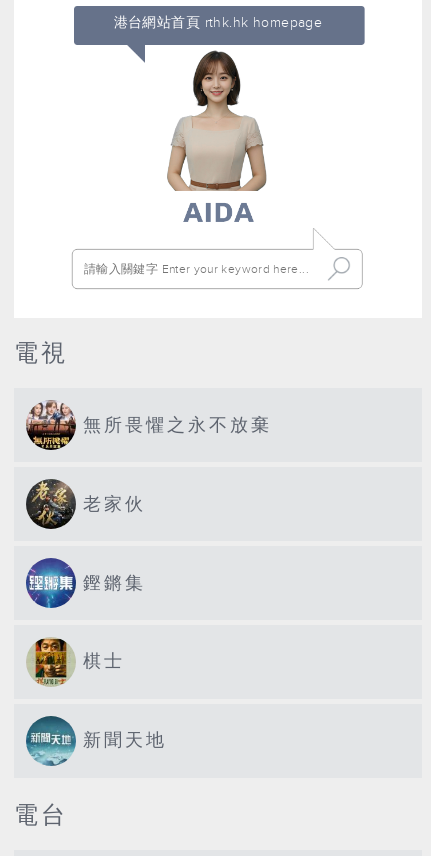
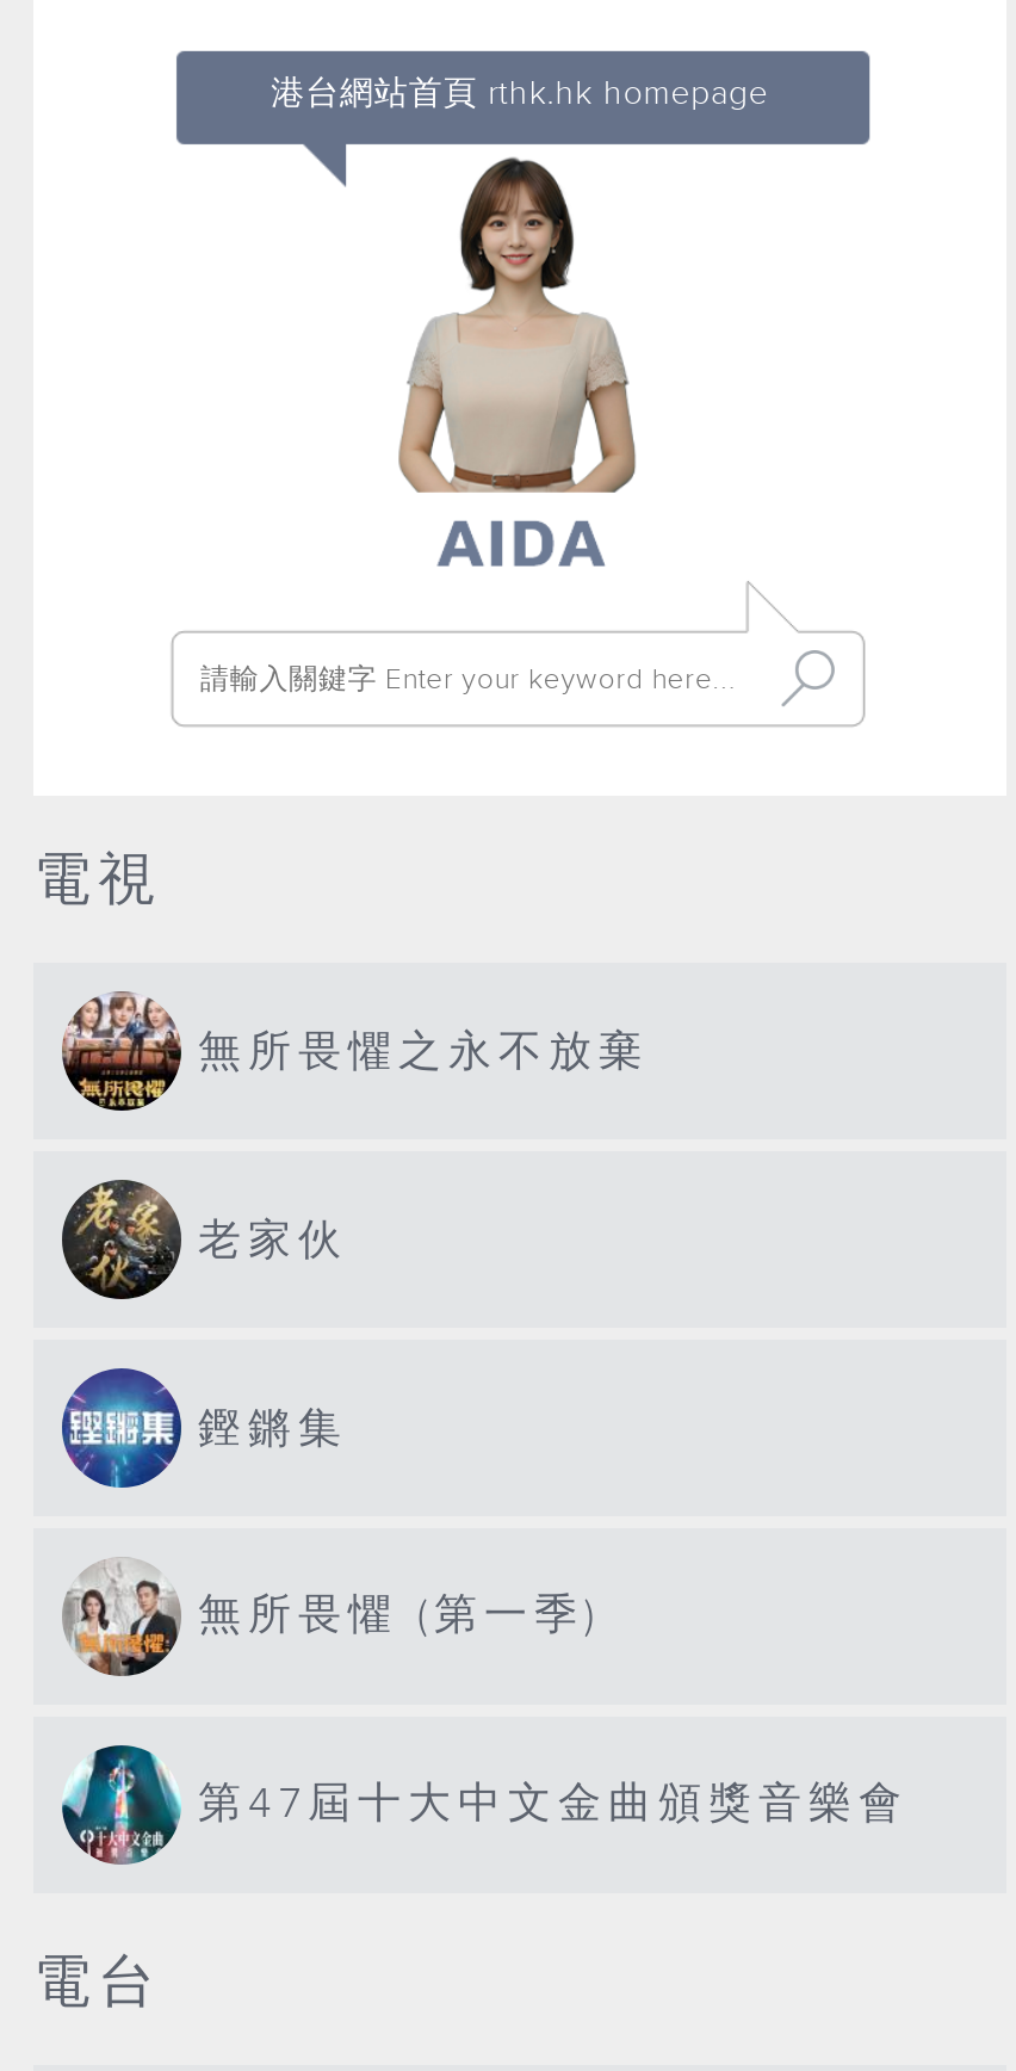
- [image]
- 棋士
+ [image]
+ 無所畏懼 (第一季)

- [image]
- 新聞天地
+ [image]
+ 第47屆十大中文金曲頒獎音樂會
